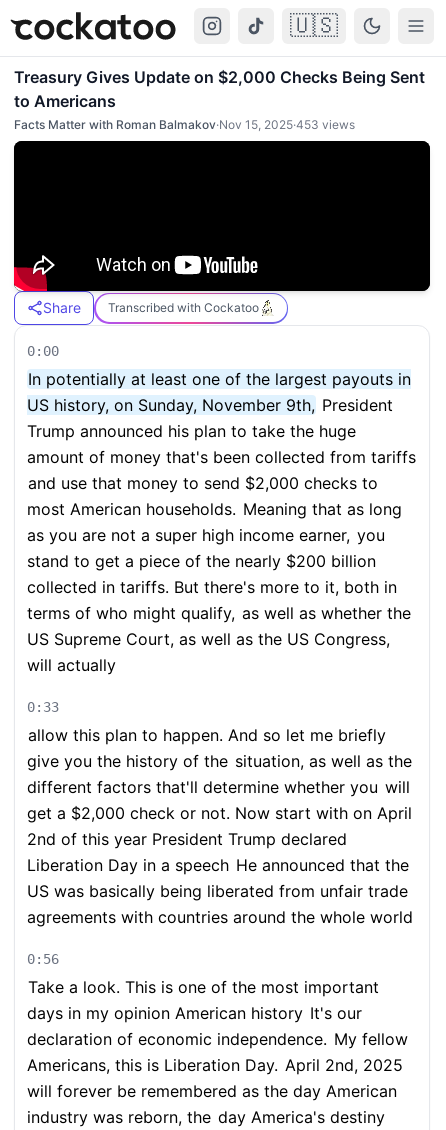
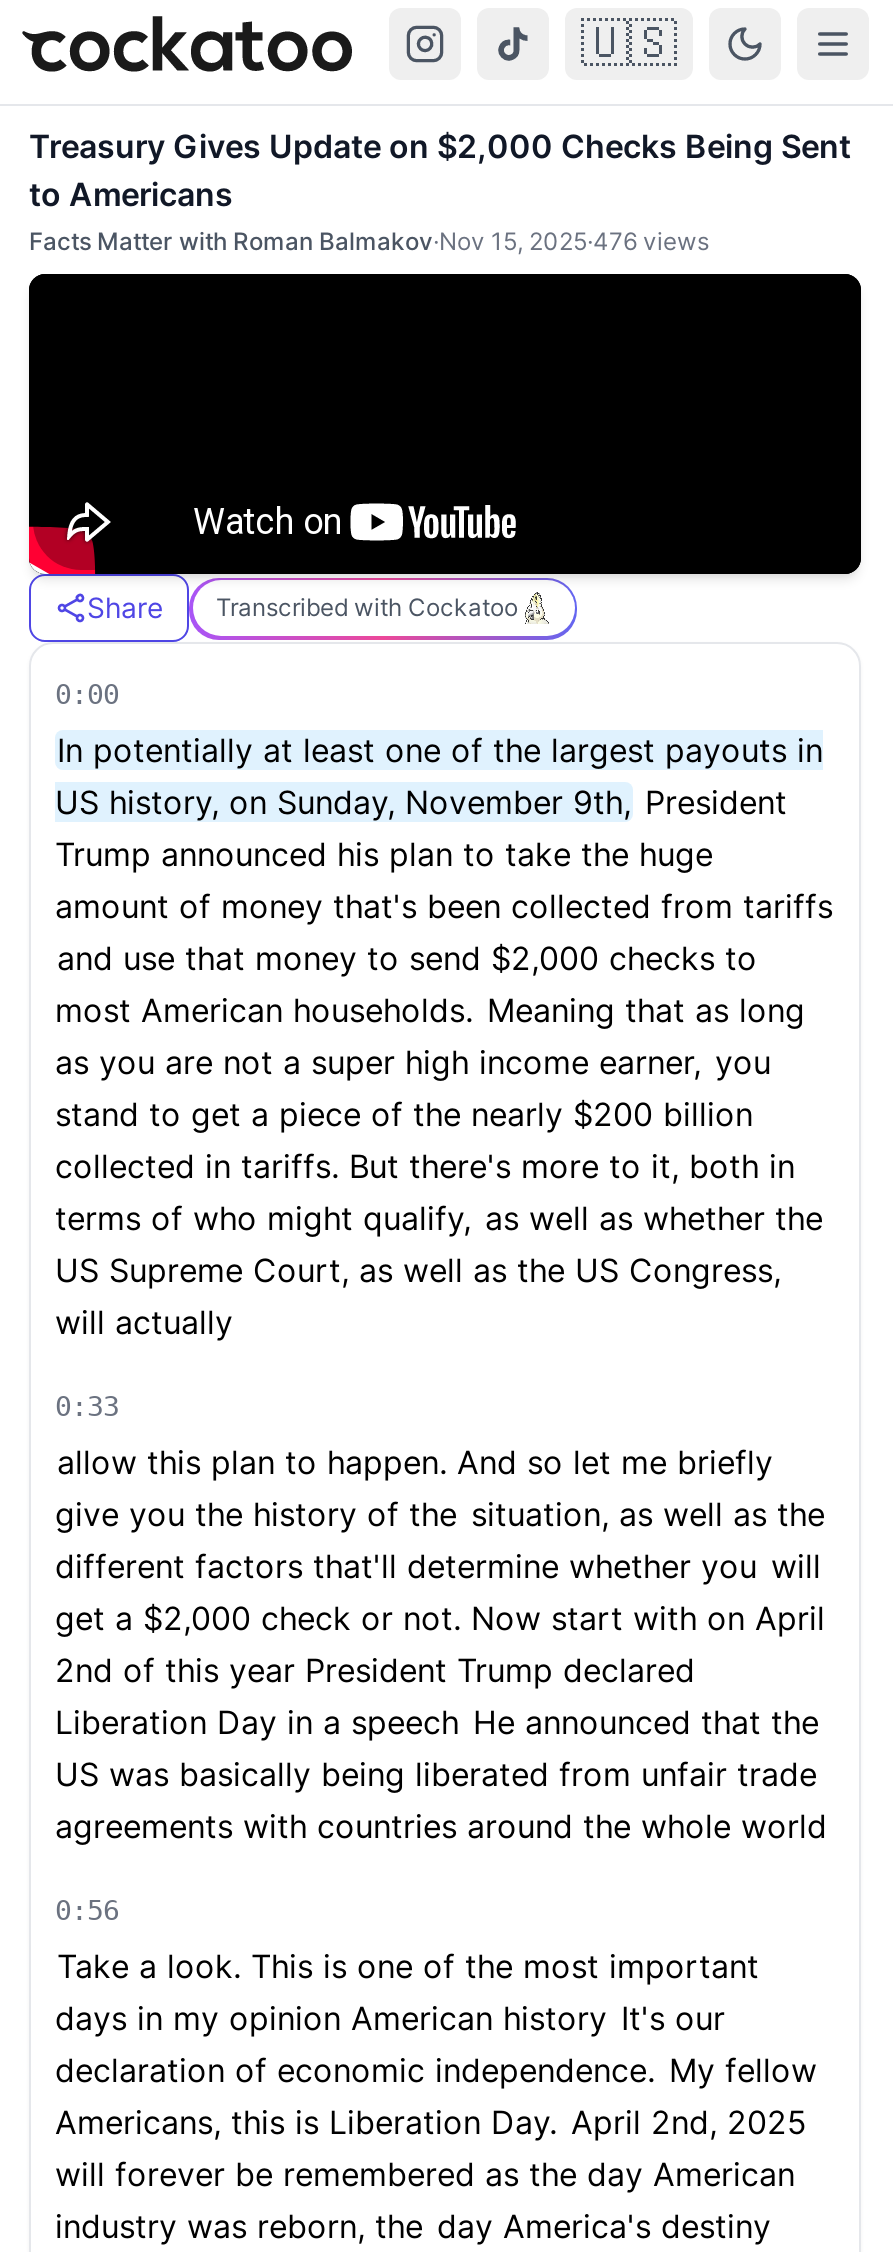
- Facts Matter with Roman Balmakov·Nov 15, 2025·453 views
+ Facts Matter with Roman Balmakov·Nov 15, 2025·476 views
